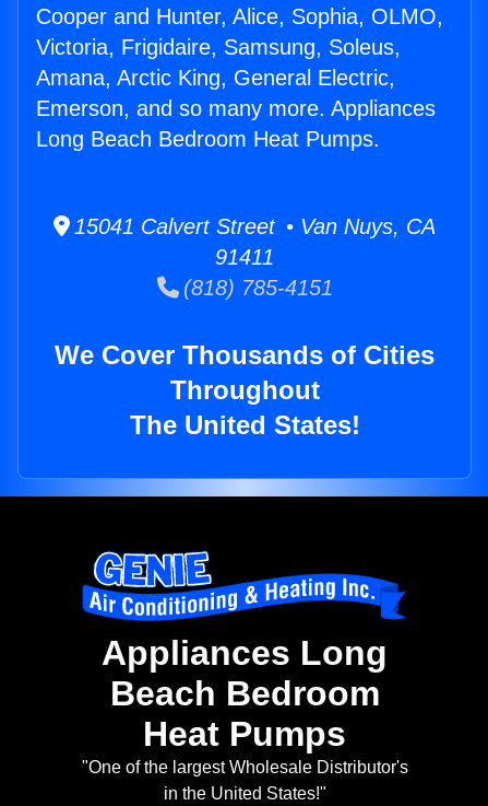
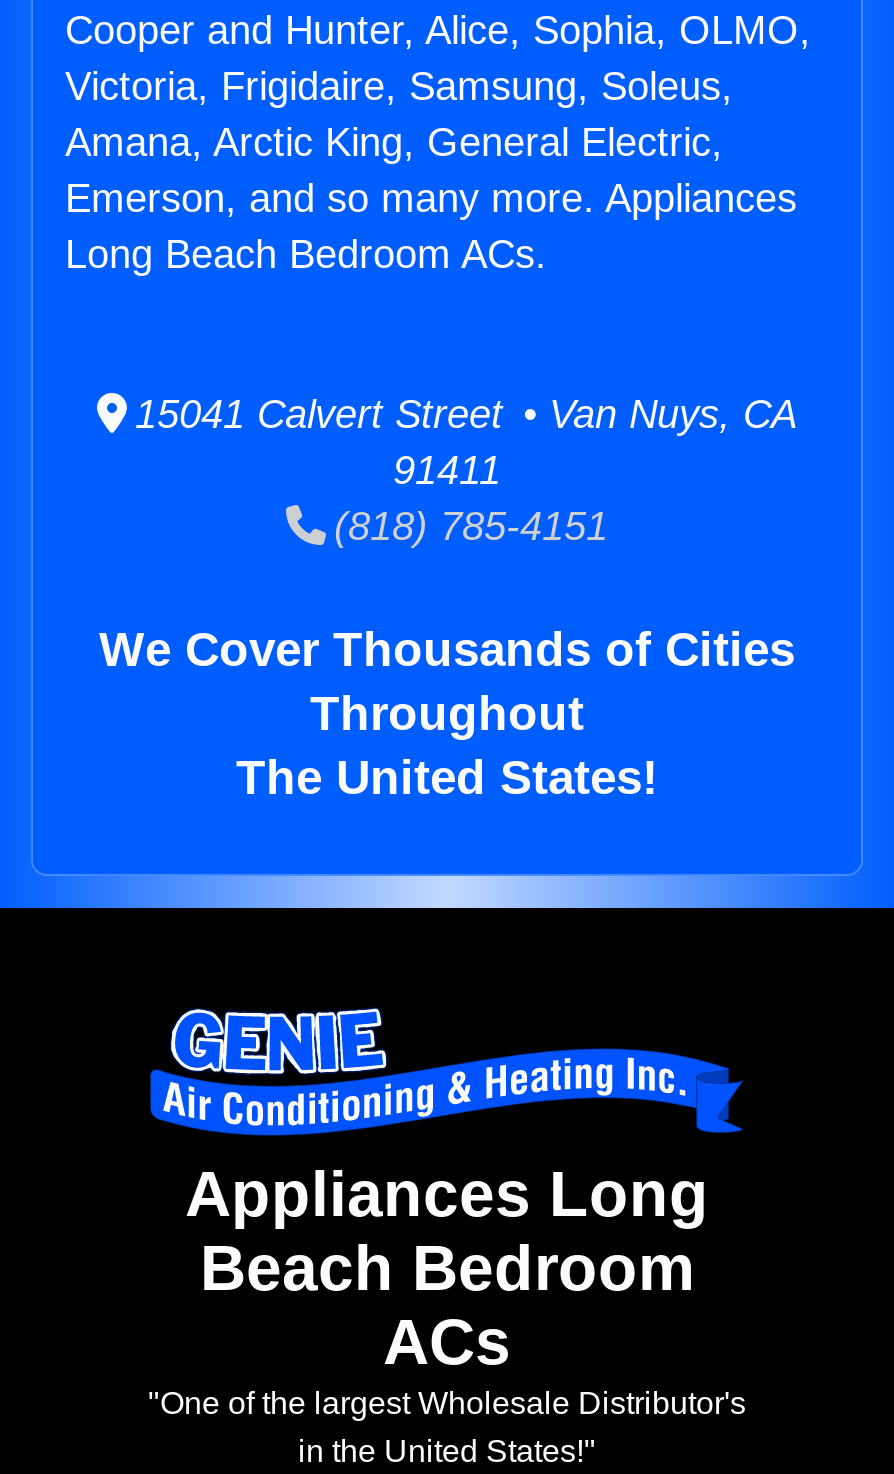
- Long Beach Bedroom Heat Pumps.
+ Long Beach Bedroom ACs.

- Heat Pumps
+ ACs
